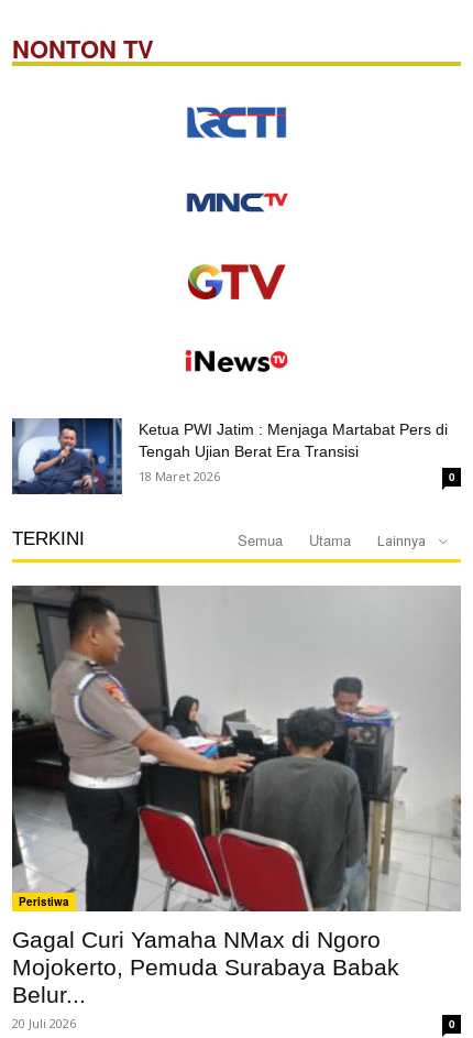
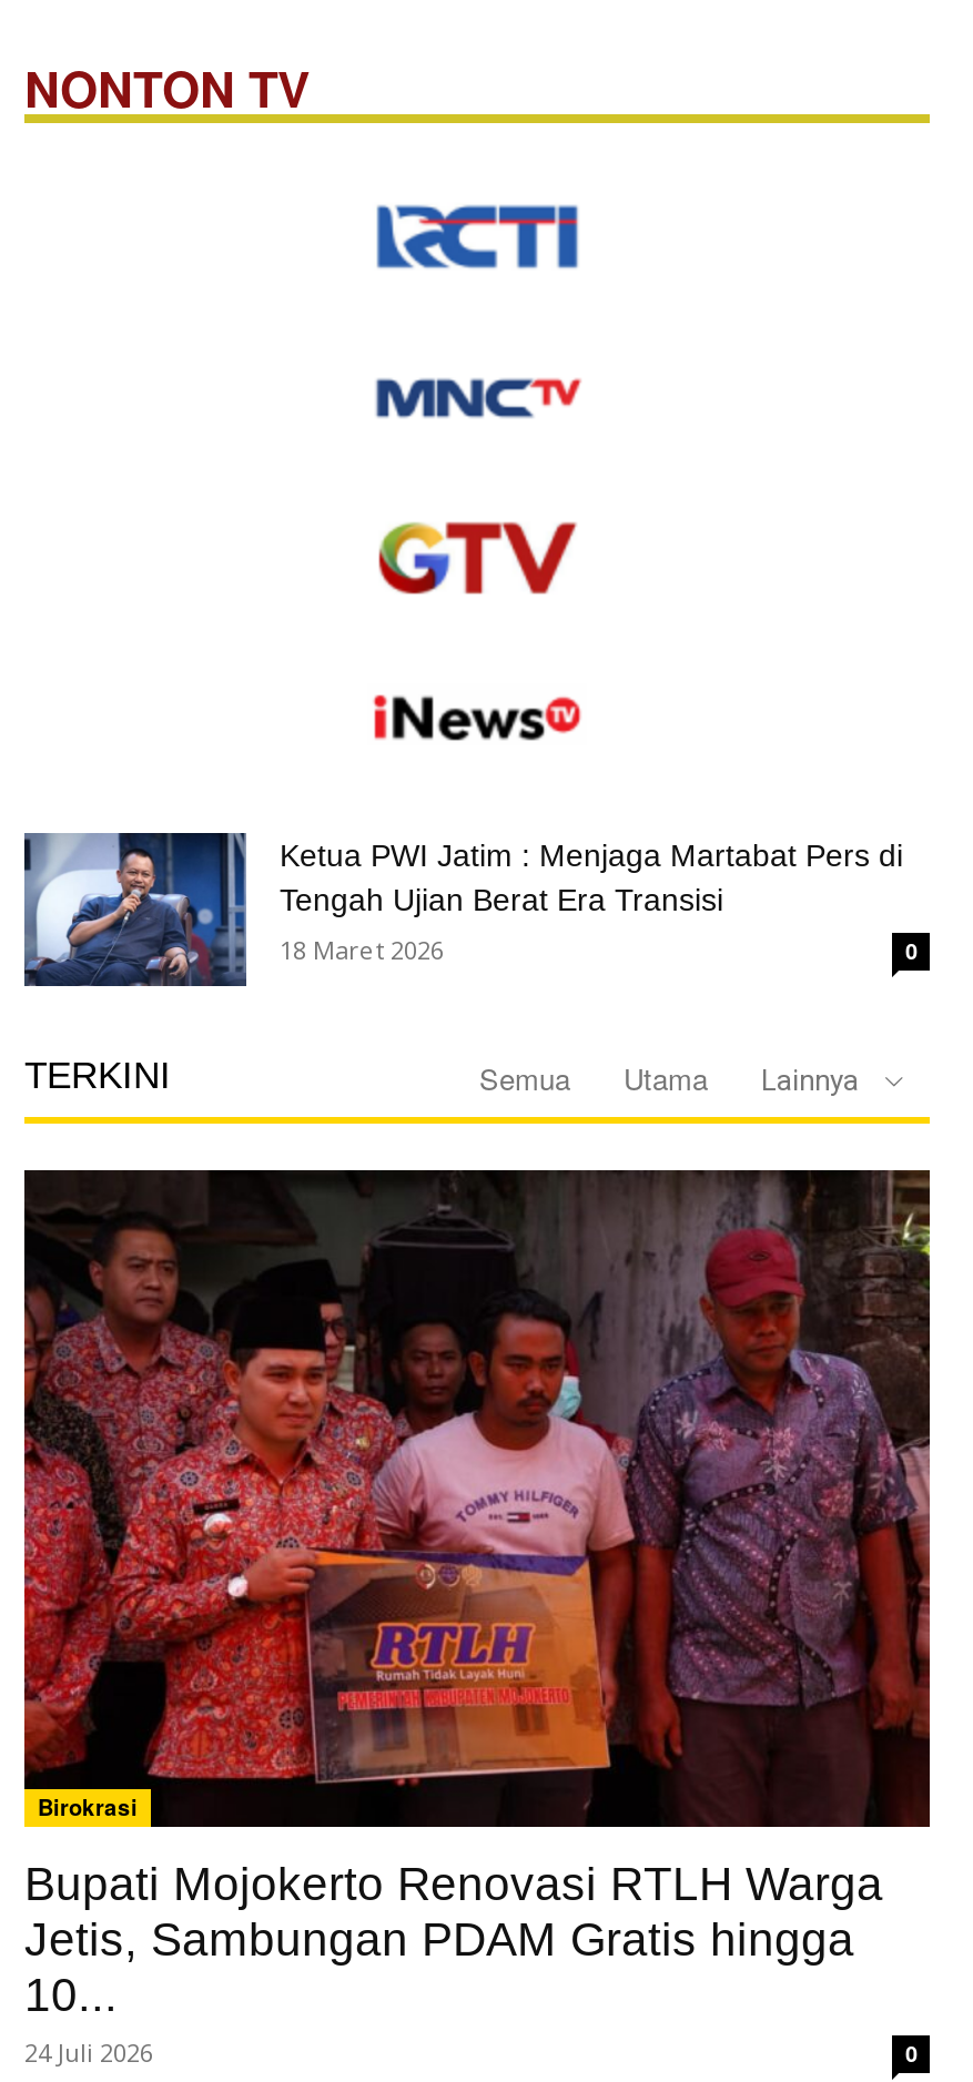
- [image]
- Peristiwa
+ [image]
+ Birokrasi

- Gagal Curi Yamaha NMax di Ngoro
- Mojokerto, Pemuda Surabaya Babak
- Belur...
- 20 Juli 2026
+ Bupati Mojokerto Renovasi RTLH Warga
+ Jetis, Sambungan PDAM Gratis hingga
+ 10...
+ 24 Juli 2026
